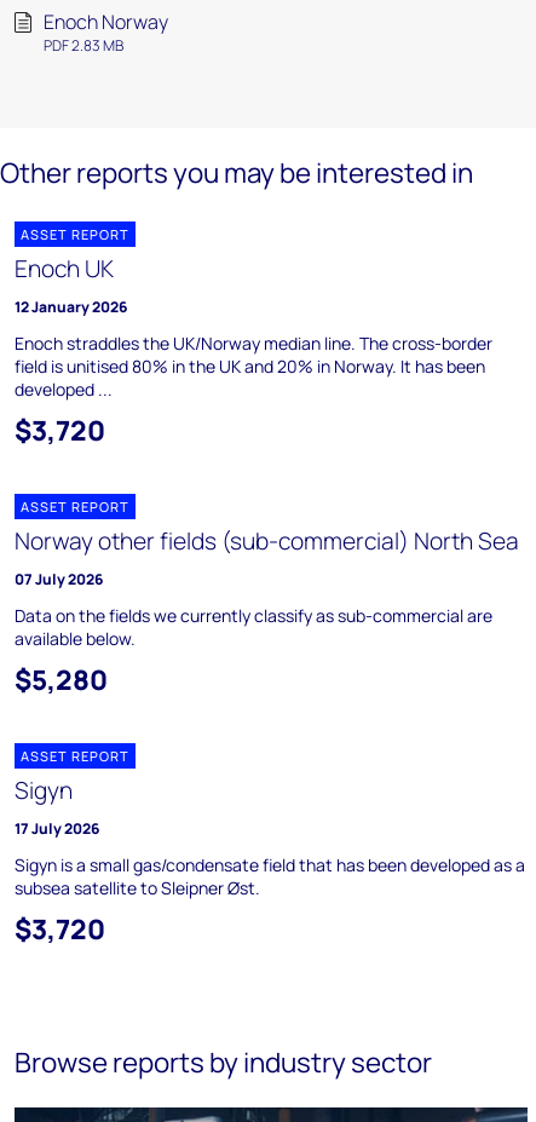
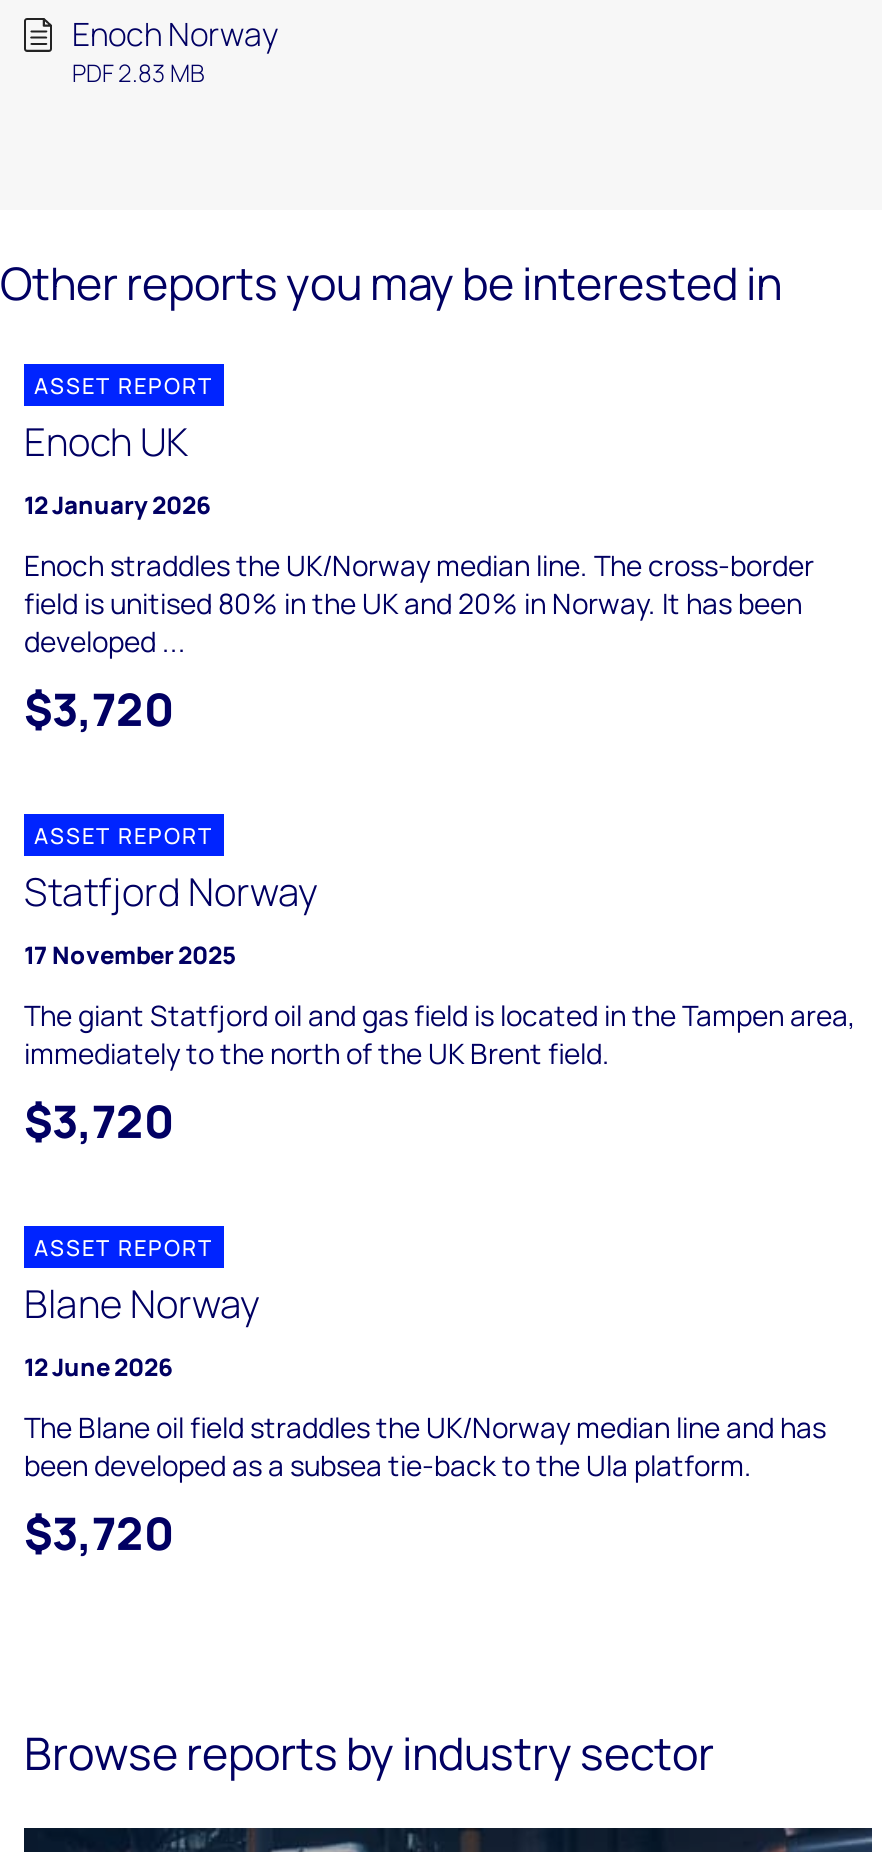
- Norway other fields (sub-commercial) North Sea
- 07 July 2026
+ Statfjord Norway
+ 17 November 2025

- Data on the fields we currently classify as sub-commercial are
- available below.
- $5,280
+ The giant Statfjord oil and gas field is located in the Tampen area,
+ immediately to the north of the UK Brent field.
+ $3,720

- Sigyn
- 17 July 2026
+ Blane Norway
+ 12 June 2026

- Sigyn is a small gas/condensate field that has been developed as a
- subsea satellite to Sleipner Øst.
+ The Blane oil field straddles the UK/Norway median line and has
+ been developed as a subsea tie-back to the Ula platform.
